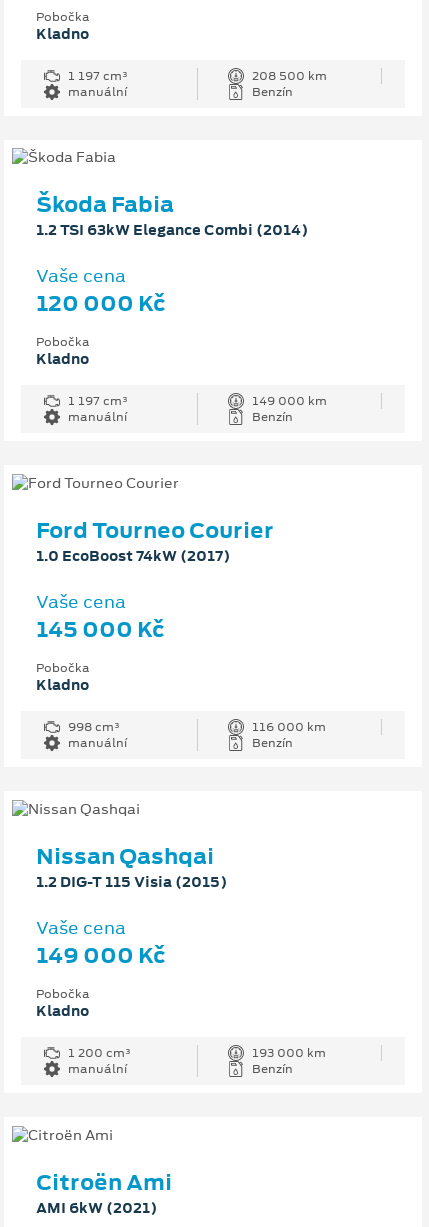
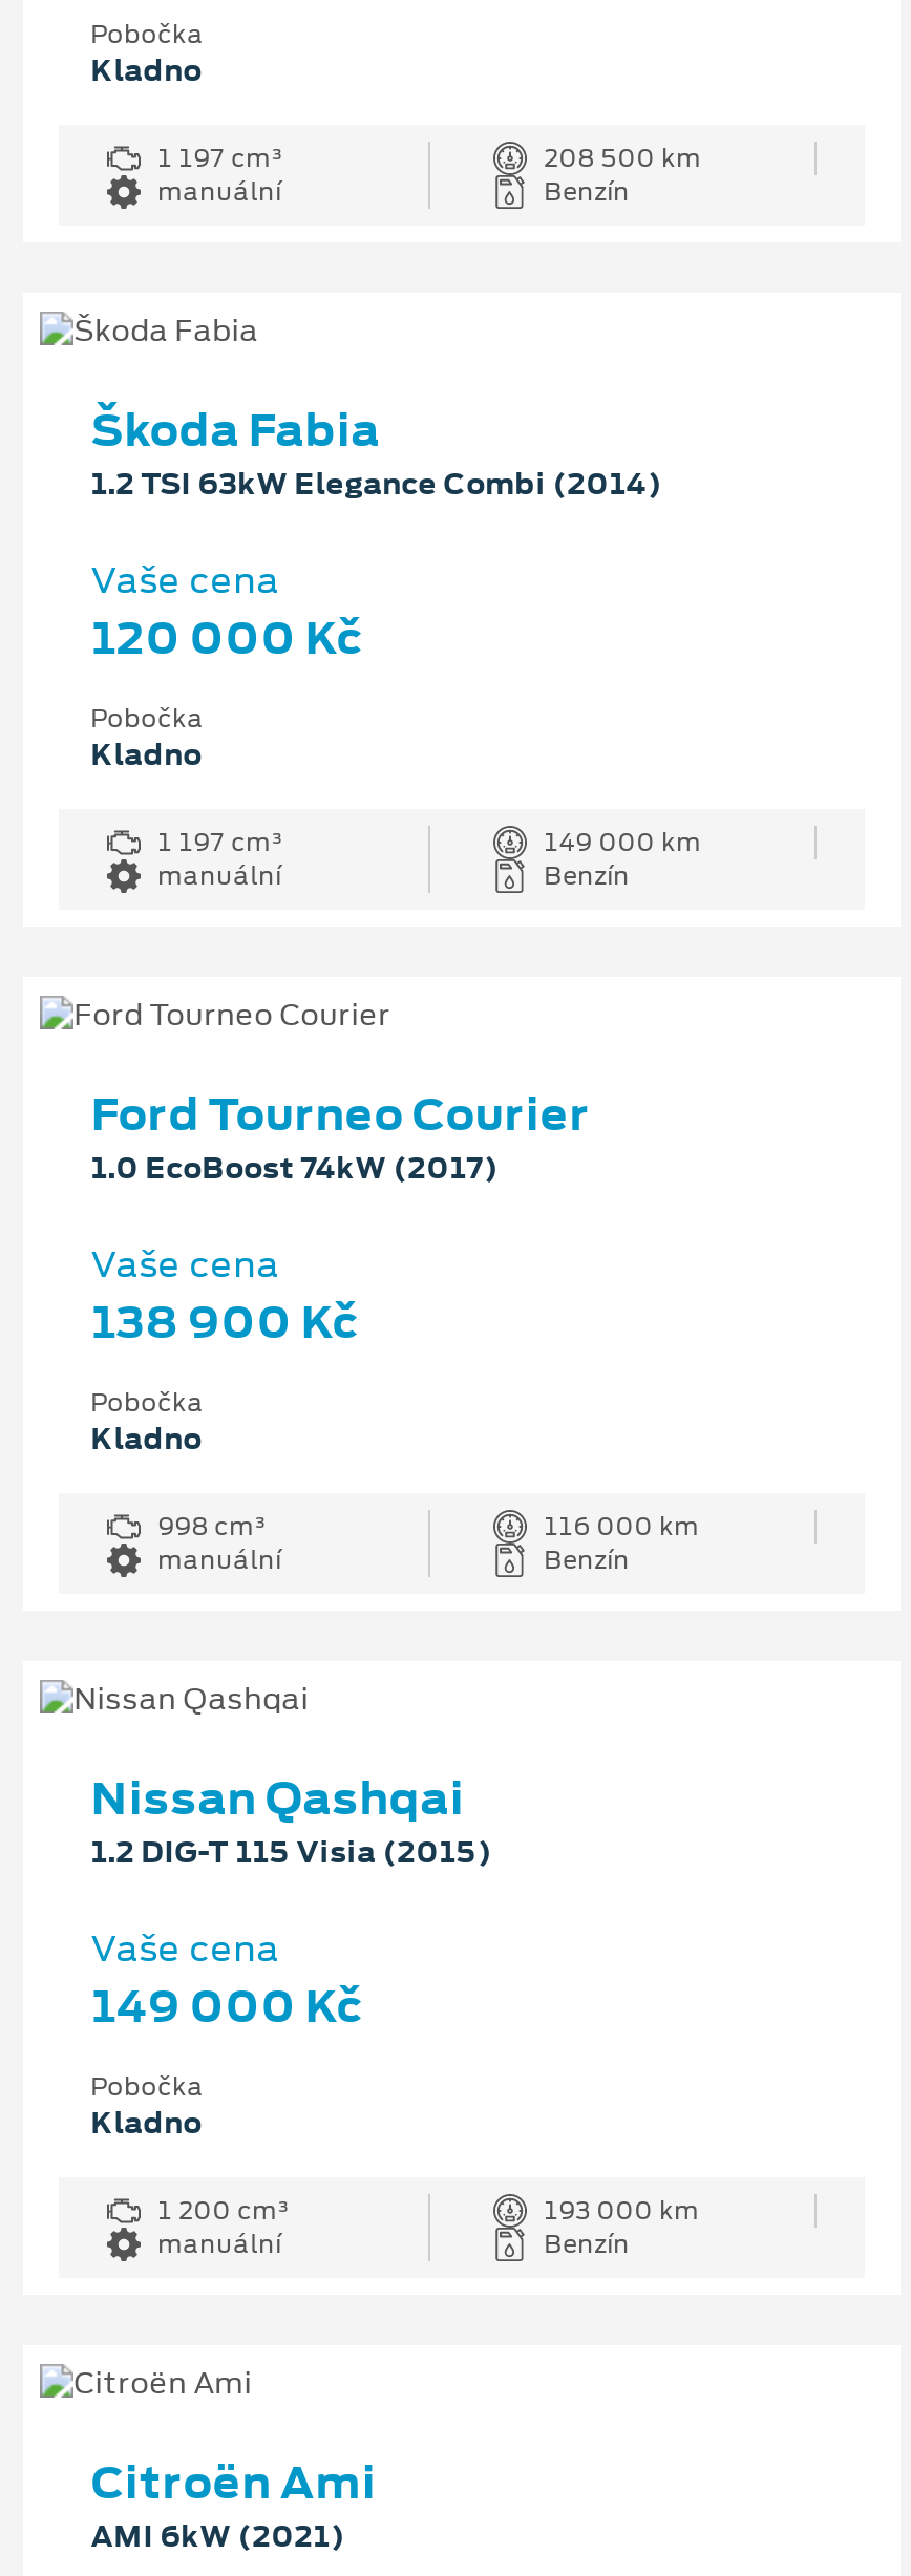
- 145 000 Kč
+ 138 900 Kč
